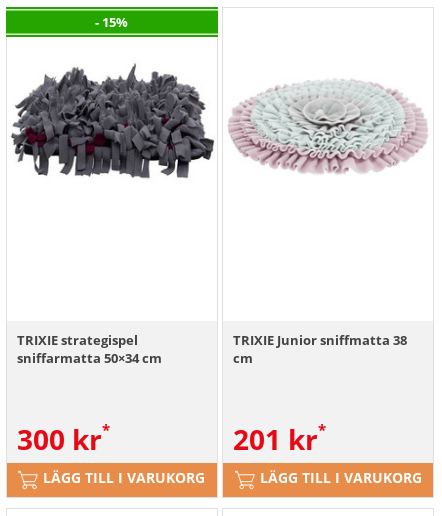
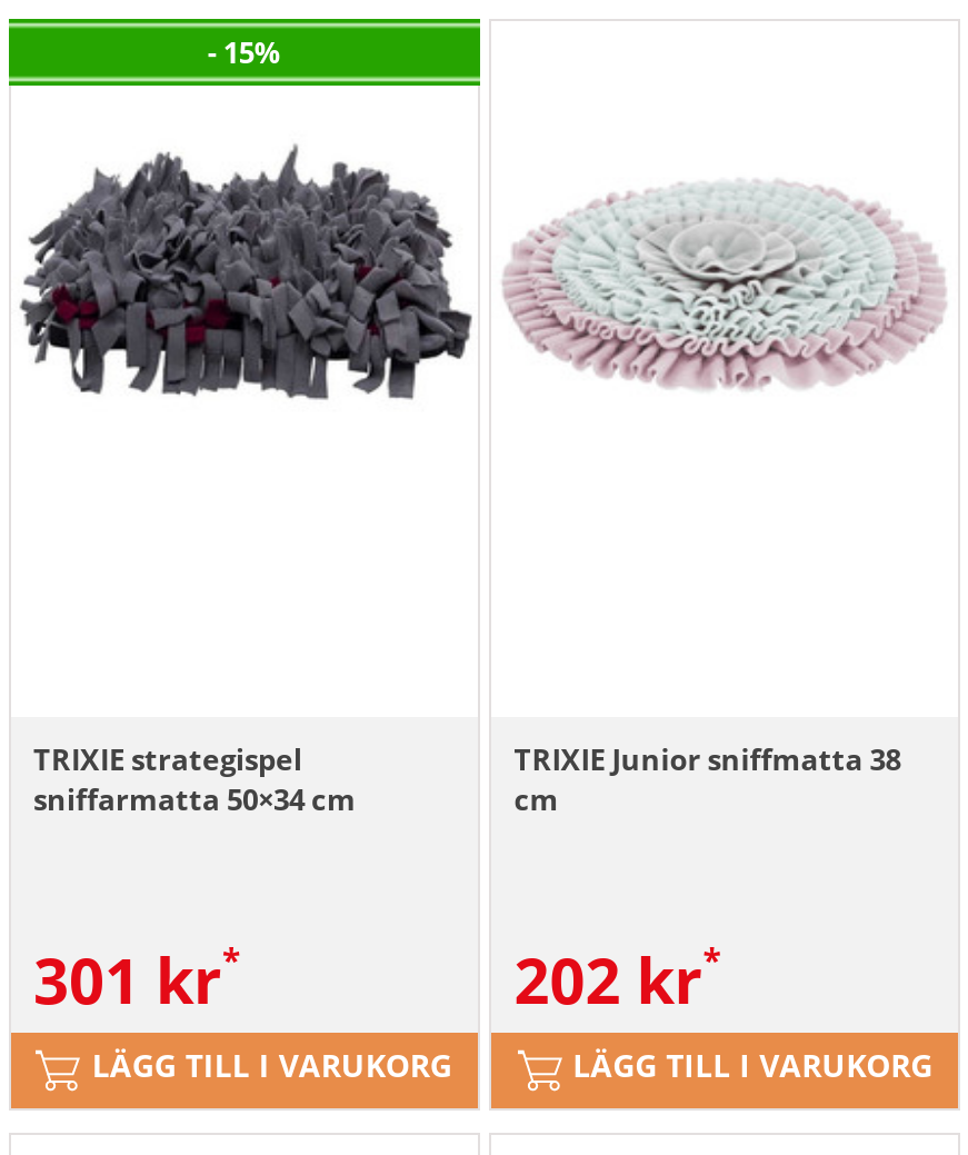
- 300 kr
+ 301 kr

- 201 kr
+ 202 kr
